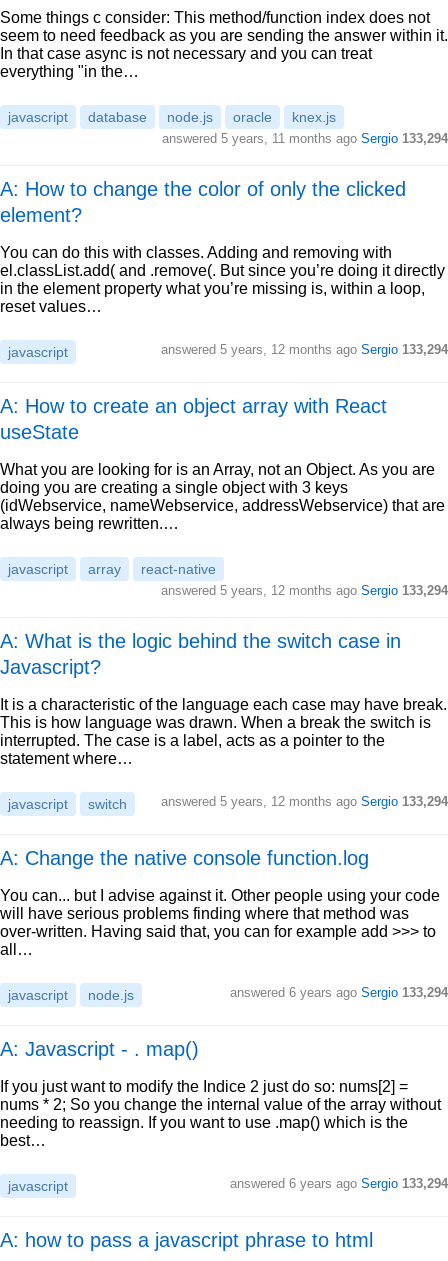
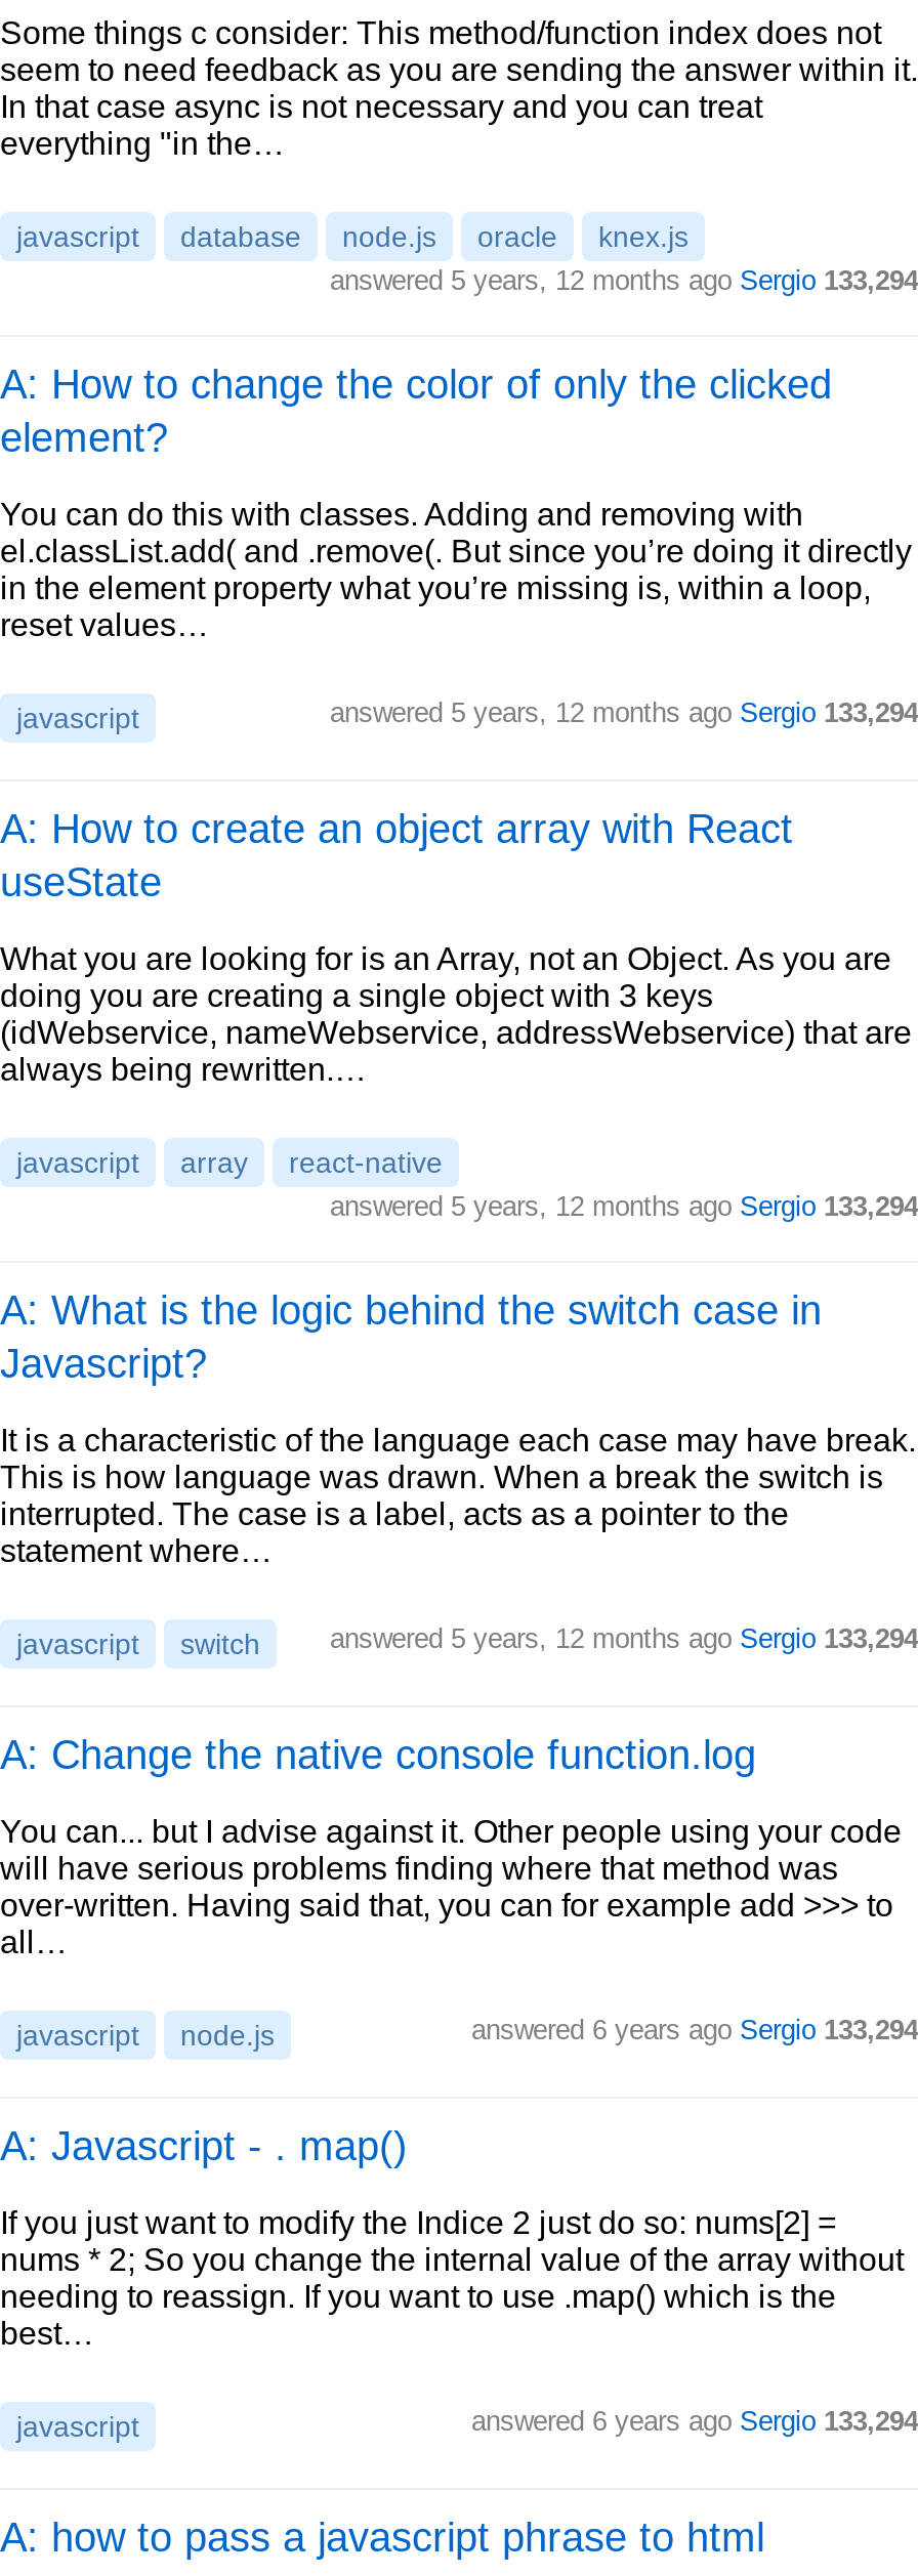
- answered 5 years, 11 months ago Sergio 133,294
+ answered 5 years, 12 months ago Sergio 133,294
